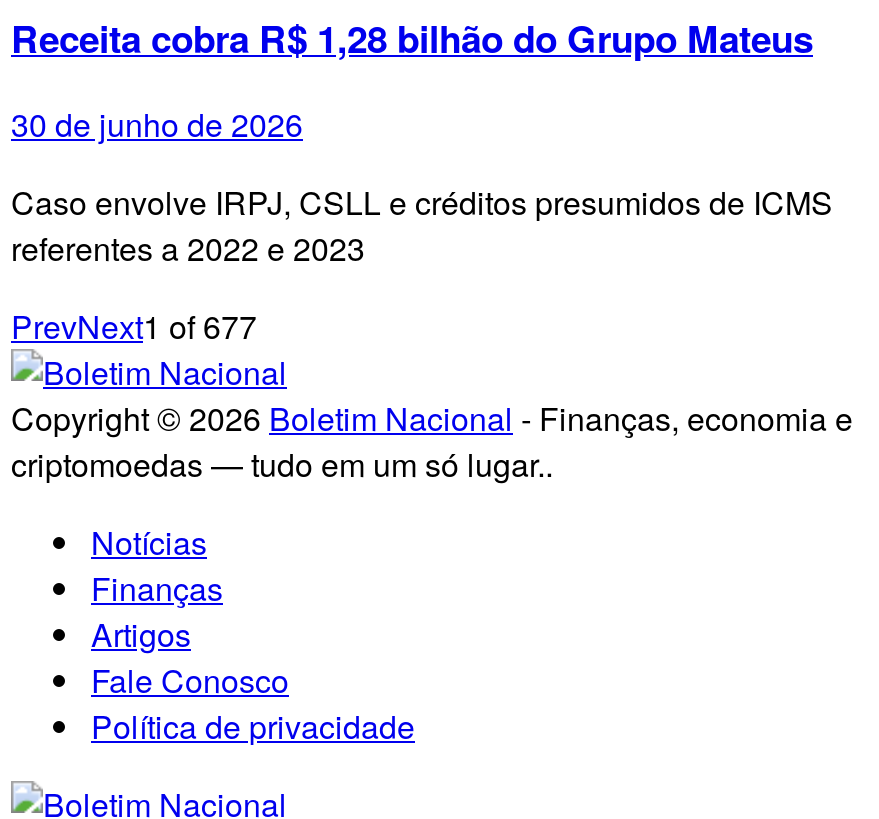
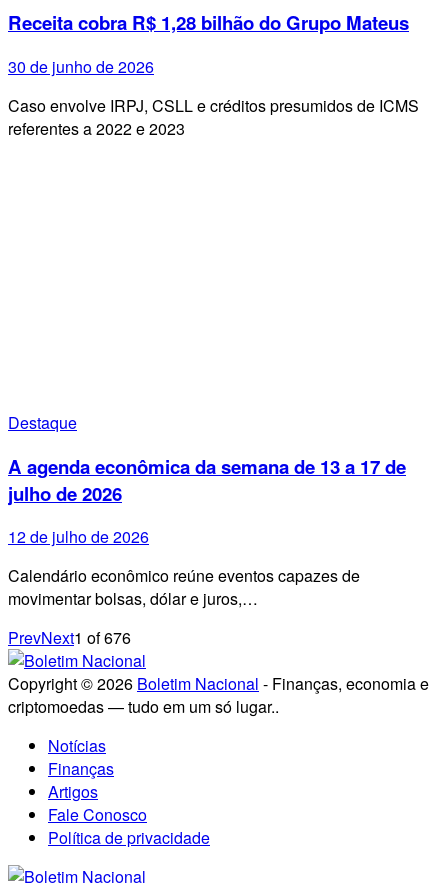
- PrevNext1 of 677
+ Destaque
+ A agenda econômica da semana de 13 a 17 de
+ julho de 2026
+ 12 de julho de 2026
+ Calendário econômico reúne eventos capazes de
+ movimentar bolsas, dólar e juros,…
+ PrevNext1 of 676
